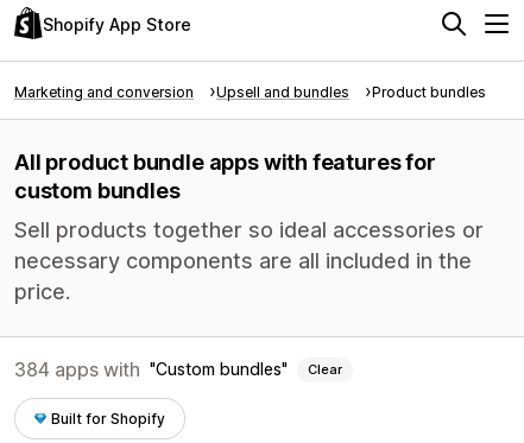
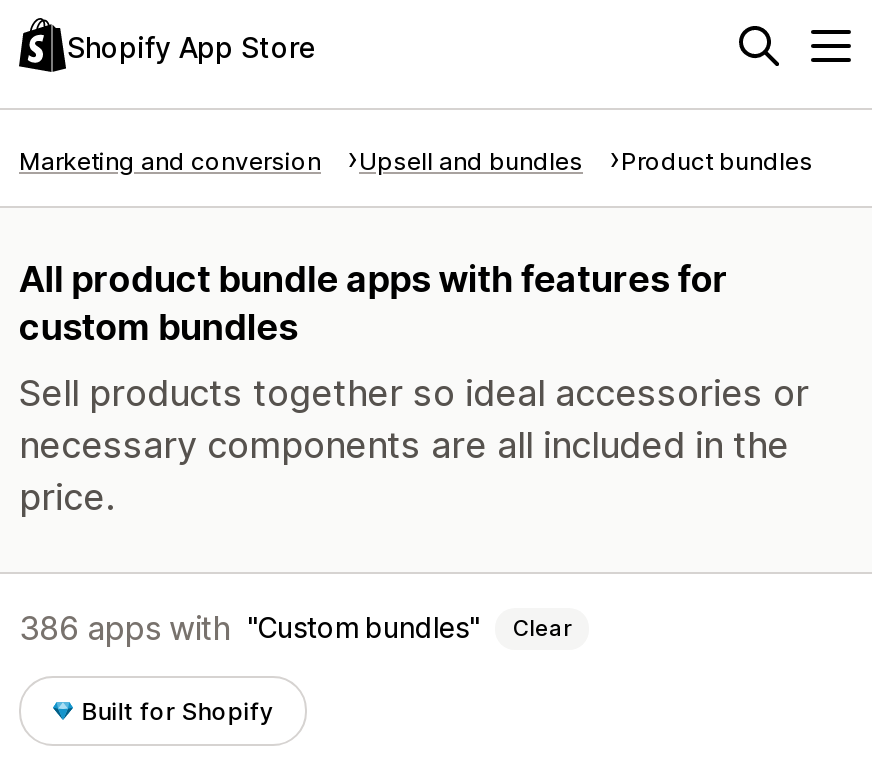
- 384 apps with Custom bundles Clear
+ 386 apps with Custom bundles Clear
